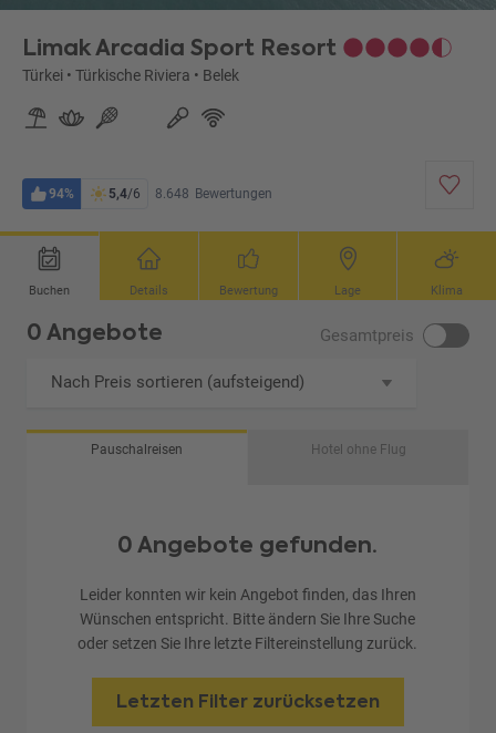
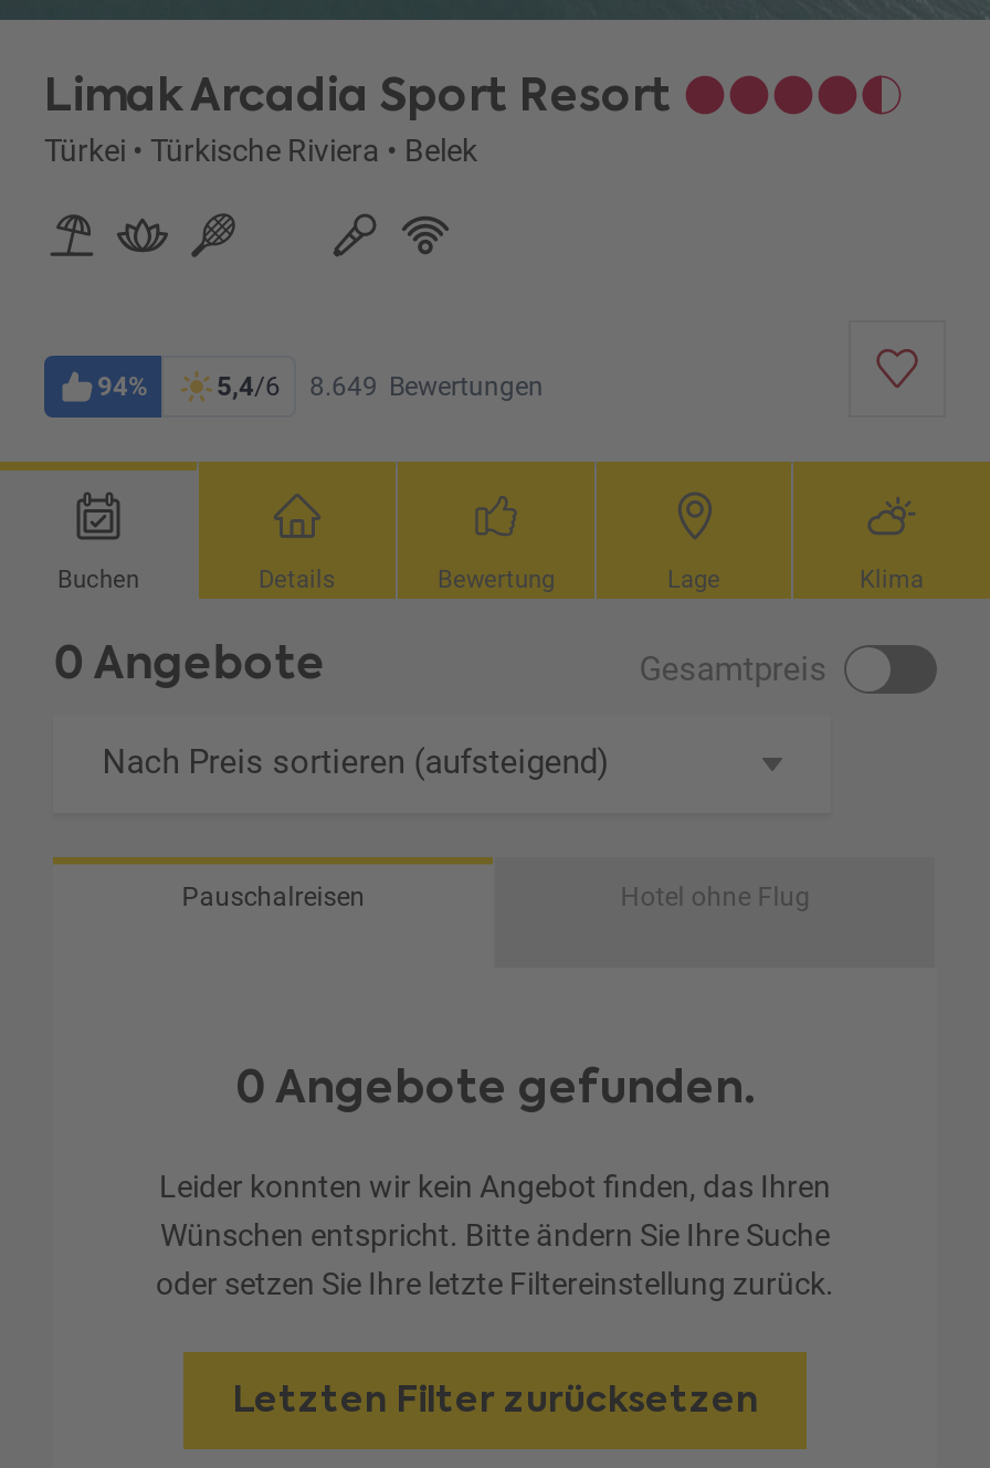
- 5,4/6 8.648 Bewertungen
+ 5,4/6 8.649 Bewertungen
